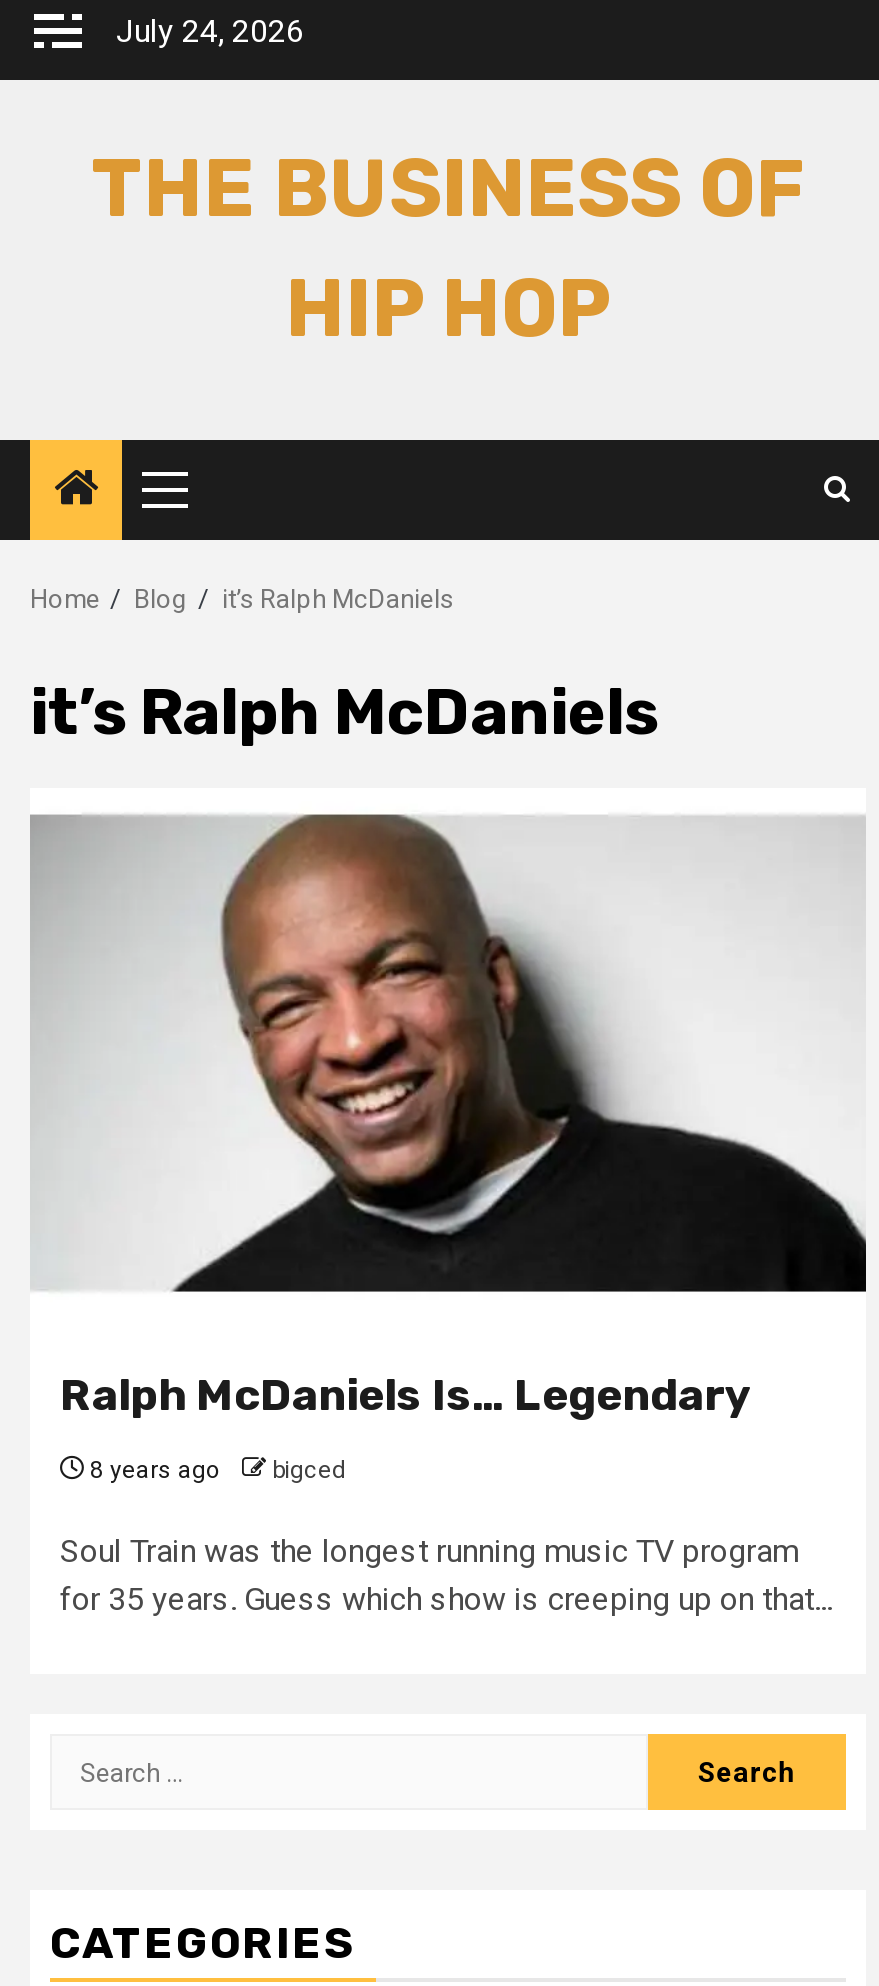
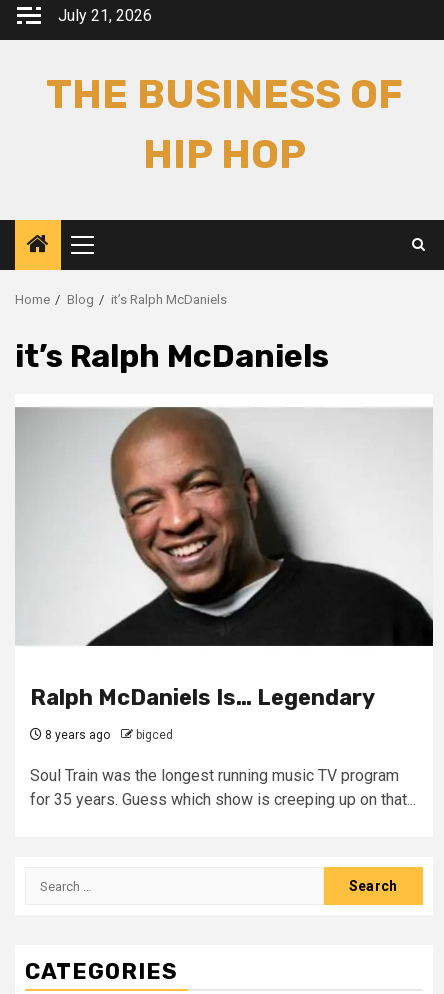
- July 24, 2026
+ July 21, 2026
